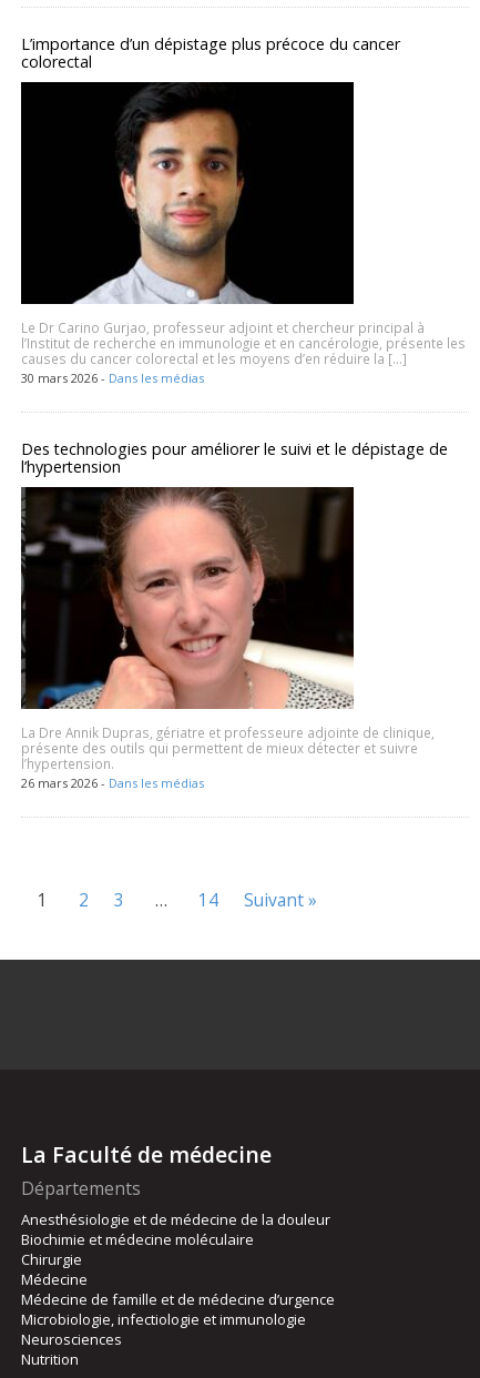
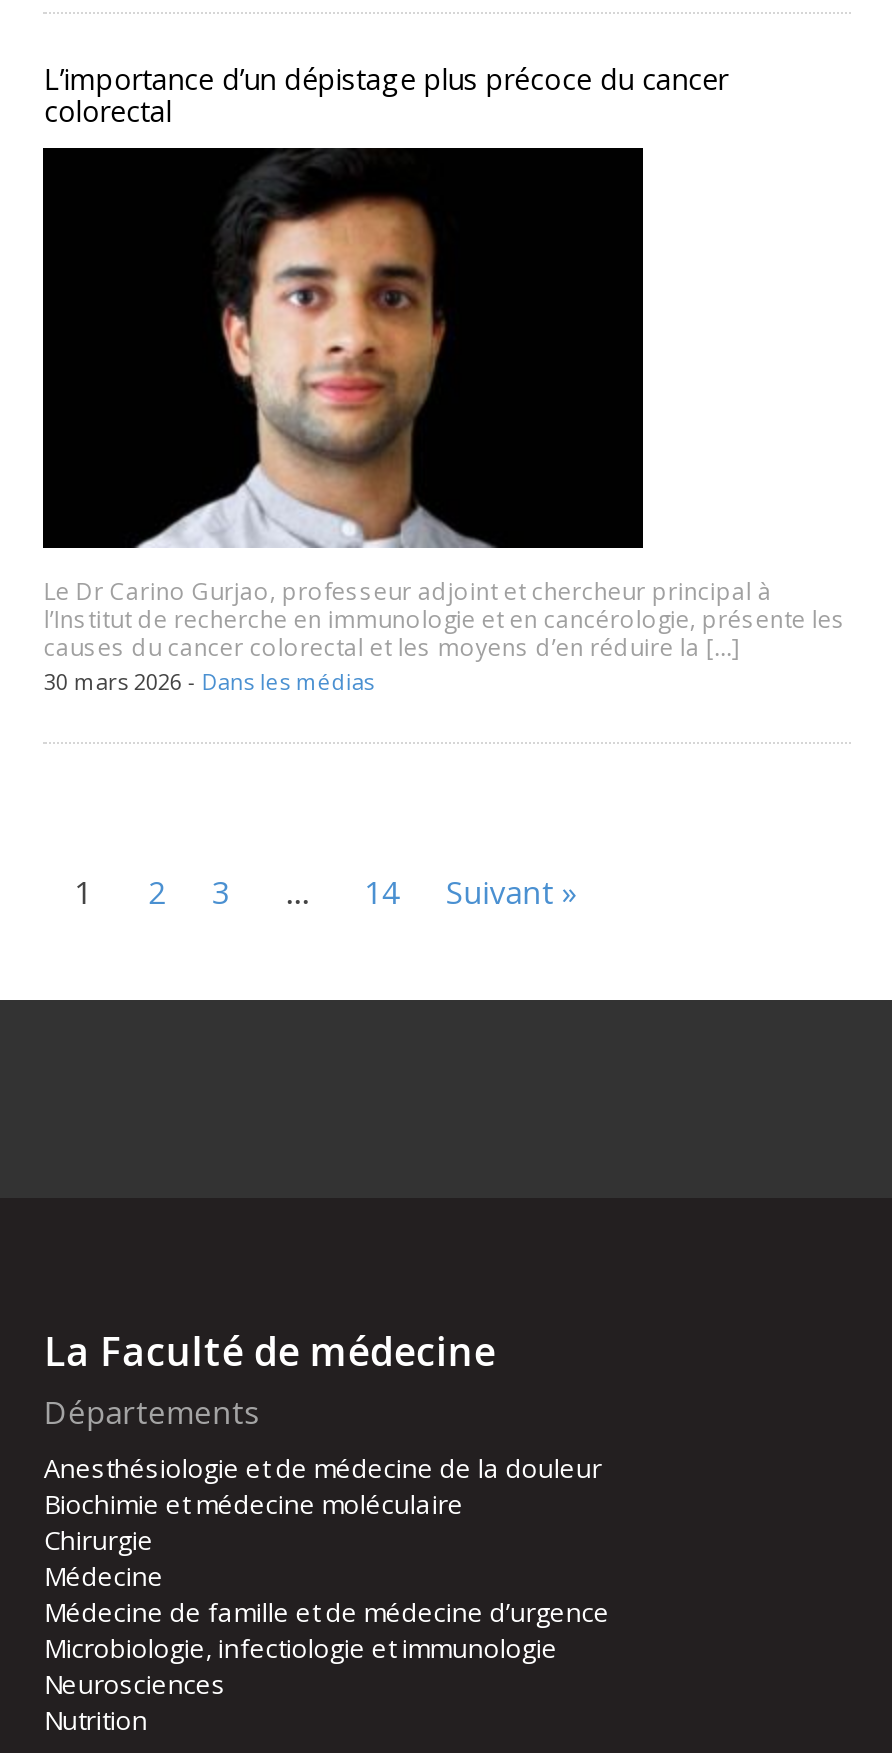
- Des technologies pour améliorer le suivi et le dépistage de
- l’hypertension

- [image]
- La Dre Annik Dupras, gériatre et professeure adjointe de clinique,
- présente des outils qui permettent de mieux détecter et suivre
- l’hypertension.
- 26 mars 2026 - Dans les médias
